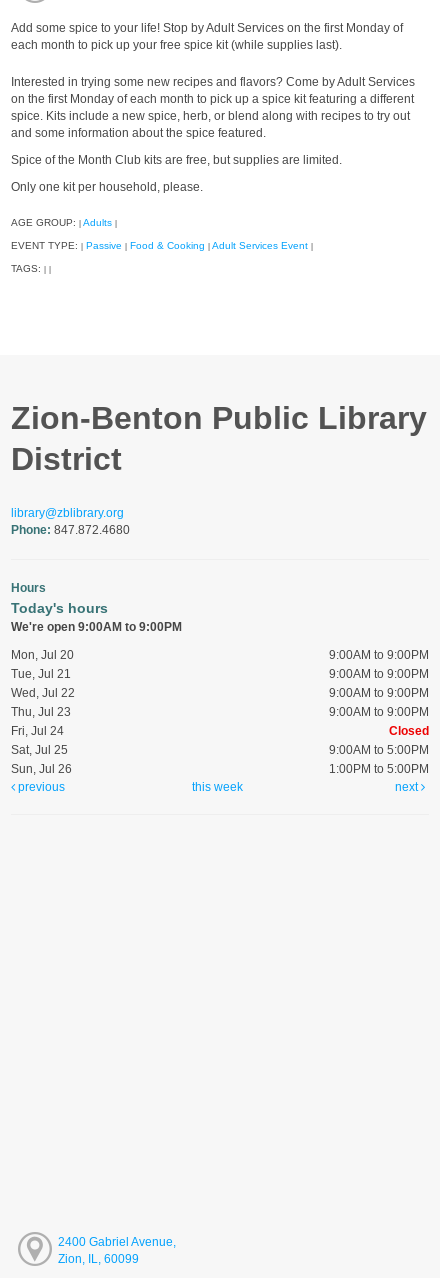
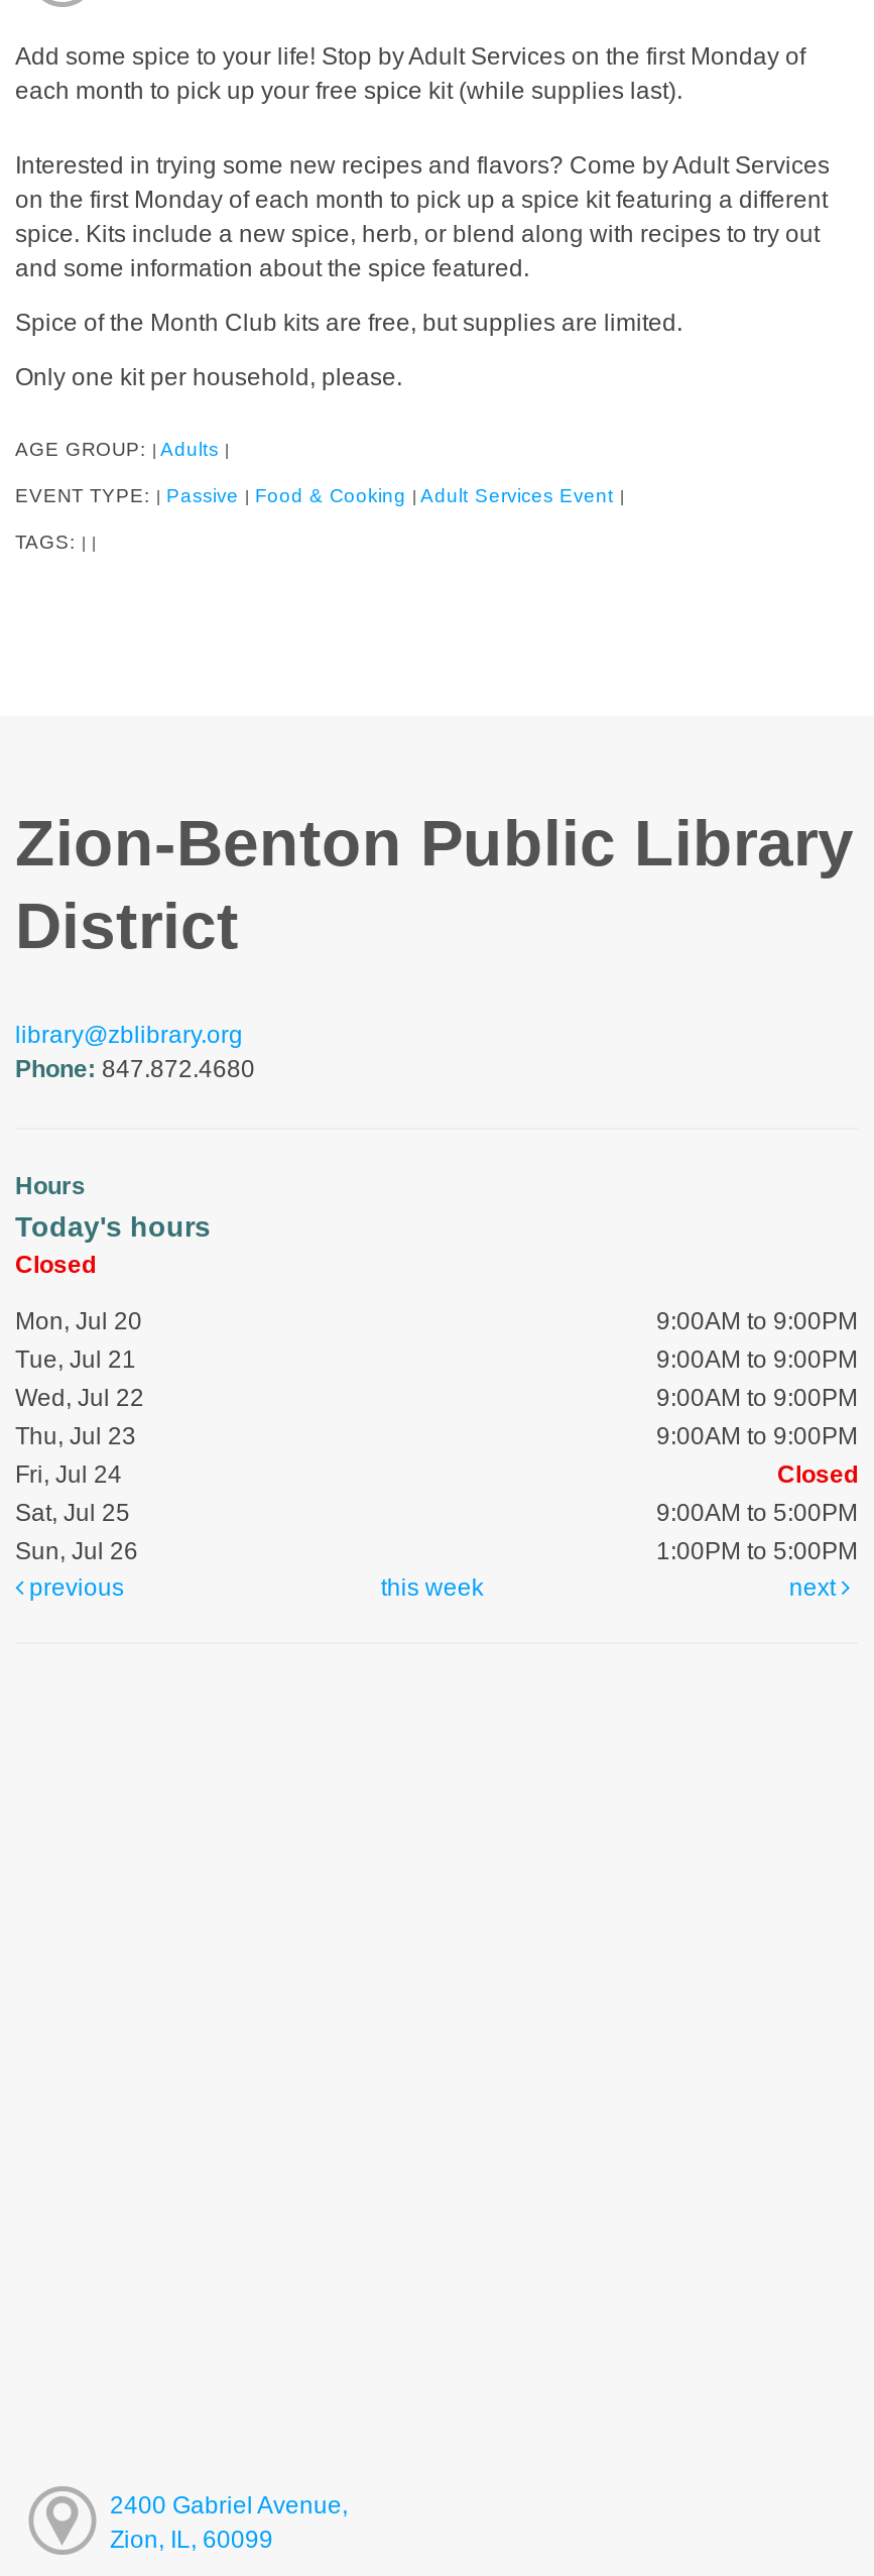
- We're open 9:00AM to 9:00PM
+ Closed
